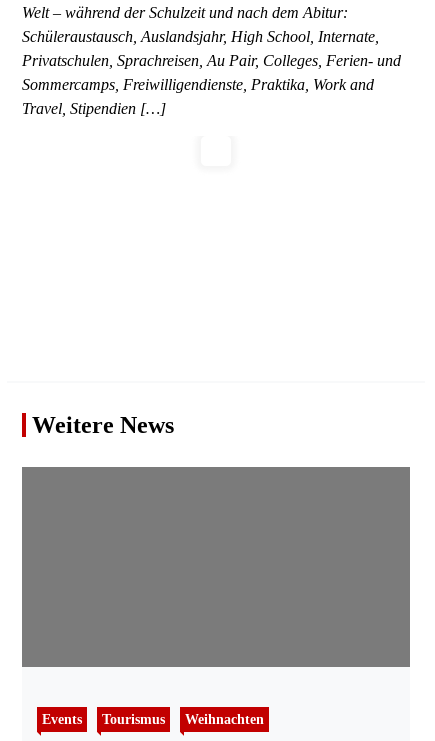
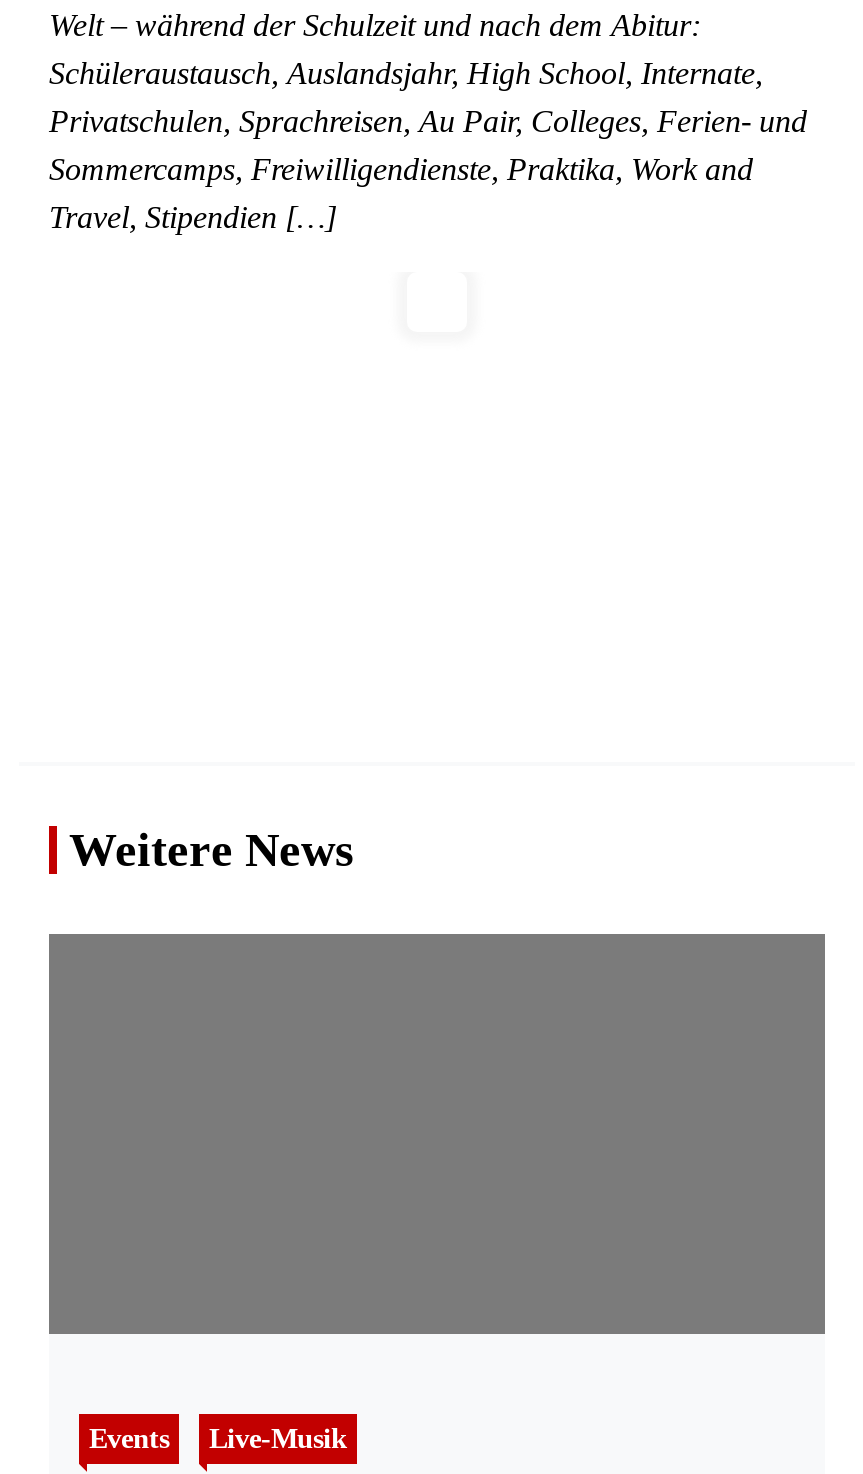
- Tourismus
- Weihnachten
+ Live-Musik
